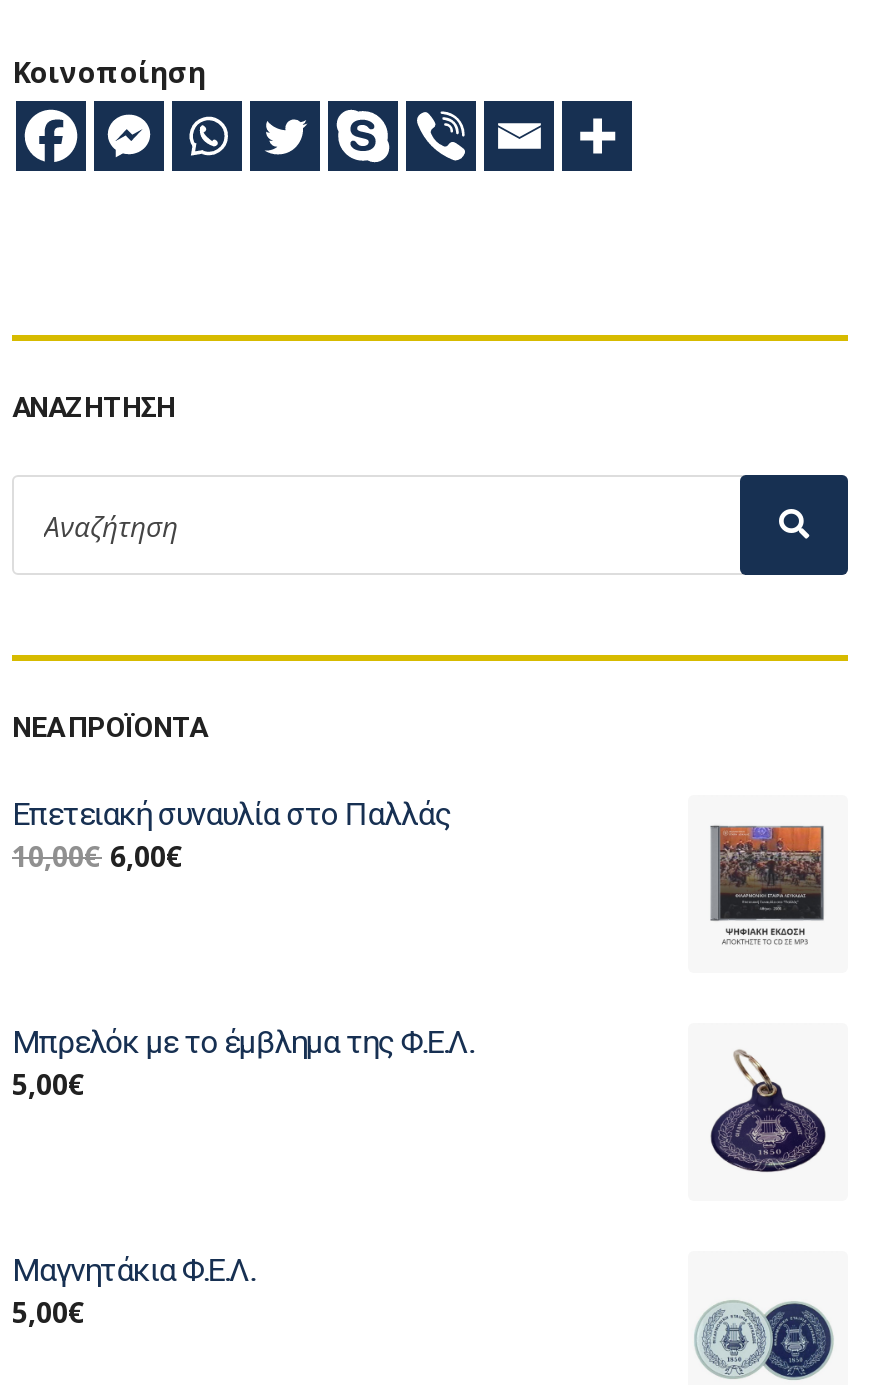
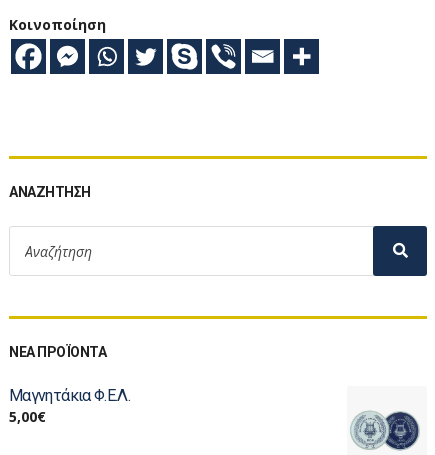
- Επετειακή συναυλία στο Παλλάς
- 10,00€ 6,00€

- [image]

- Μπρελόκ με το έμβλημα της Φ.Ε.Λ.
- 5,00€

- [image]
